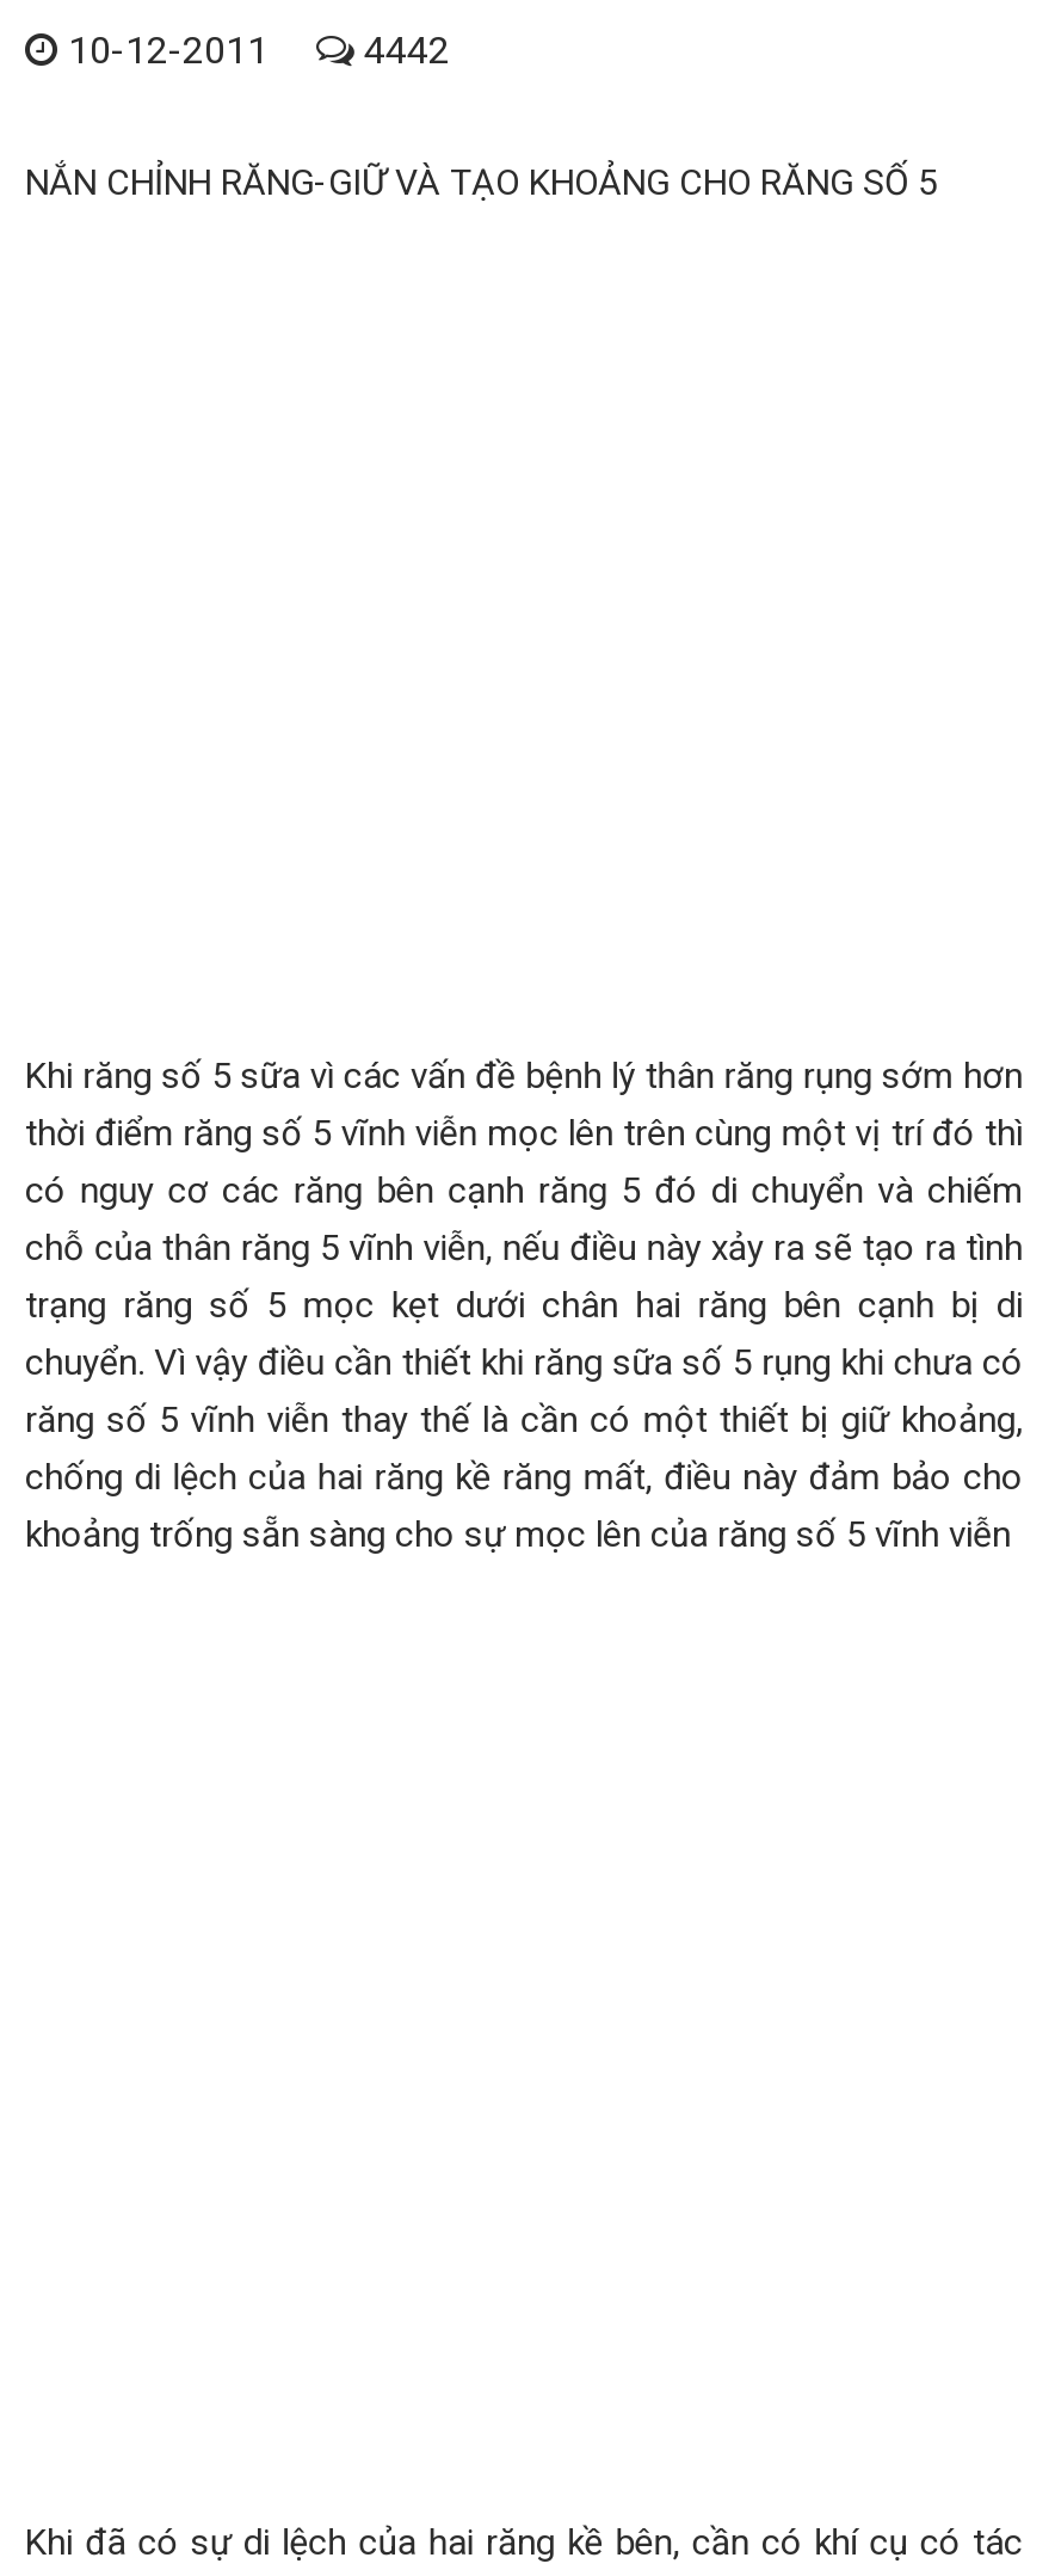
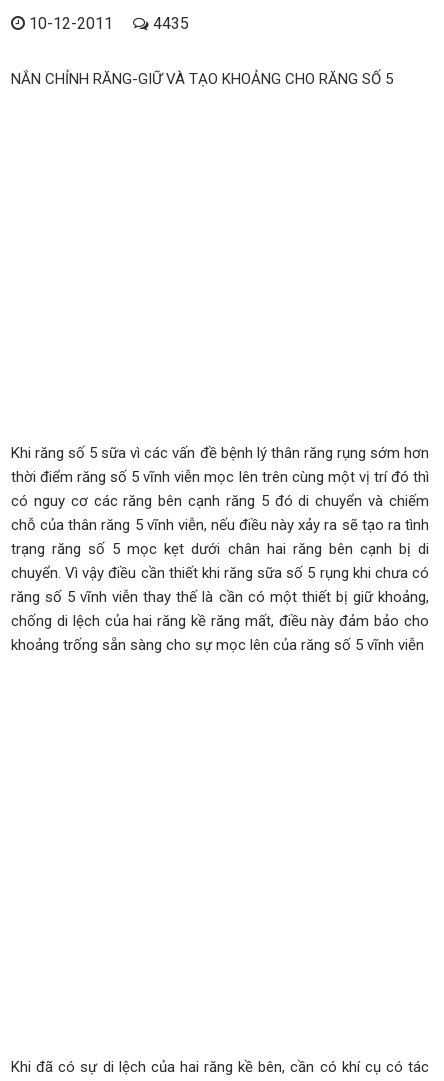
- 10-12-2011 4442
+ 10-12-2011 4435
